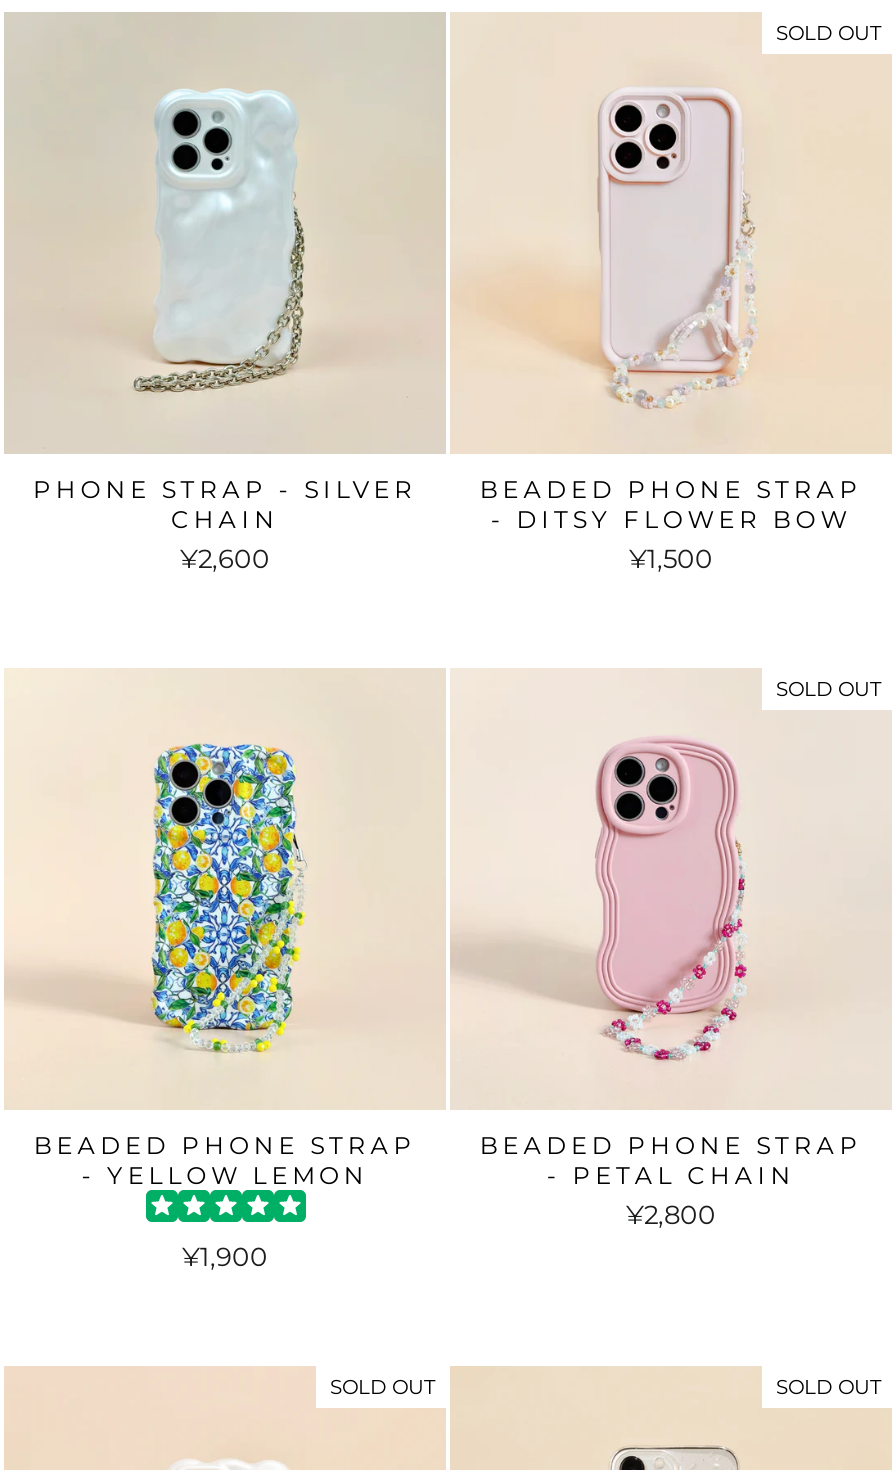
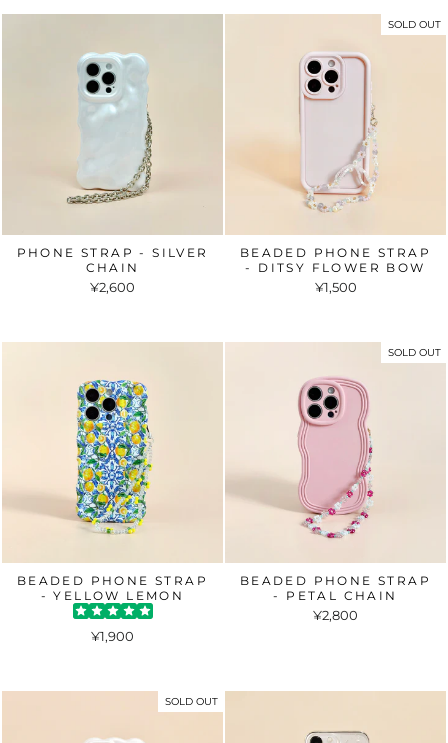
- SOLD OUT
